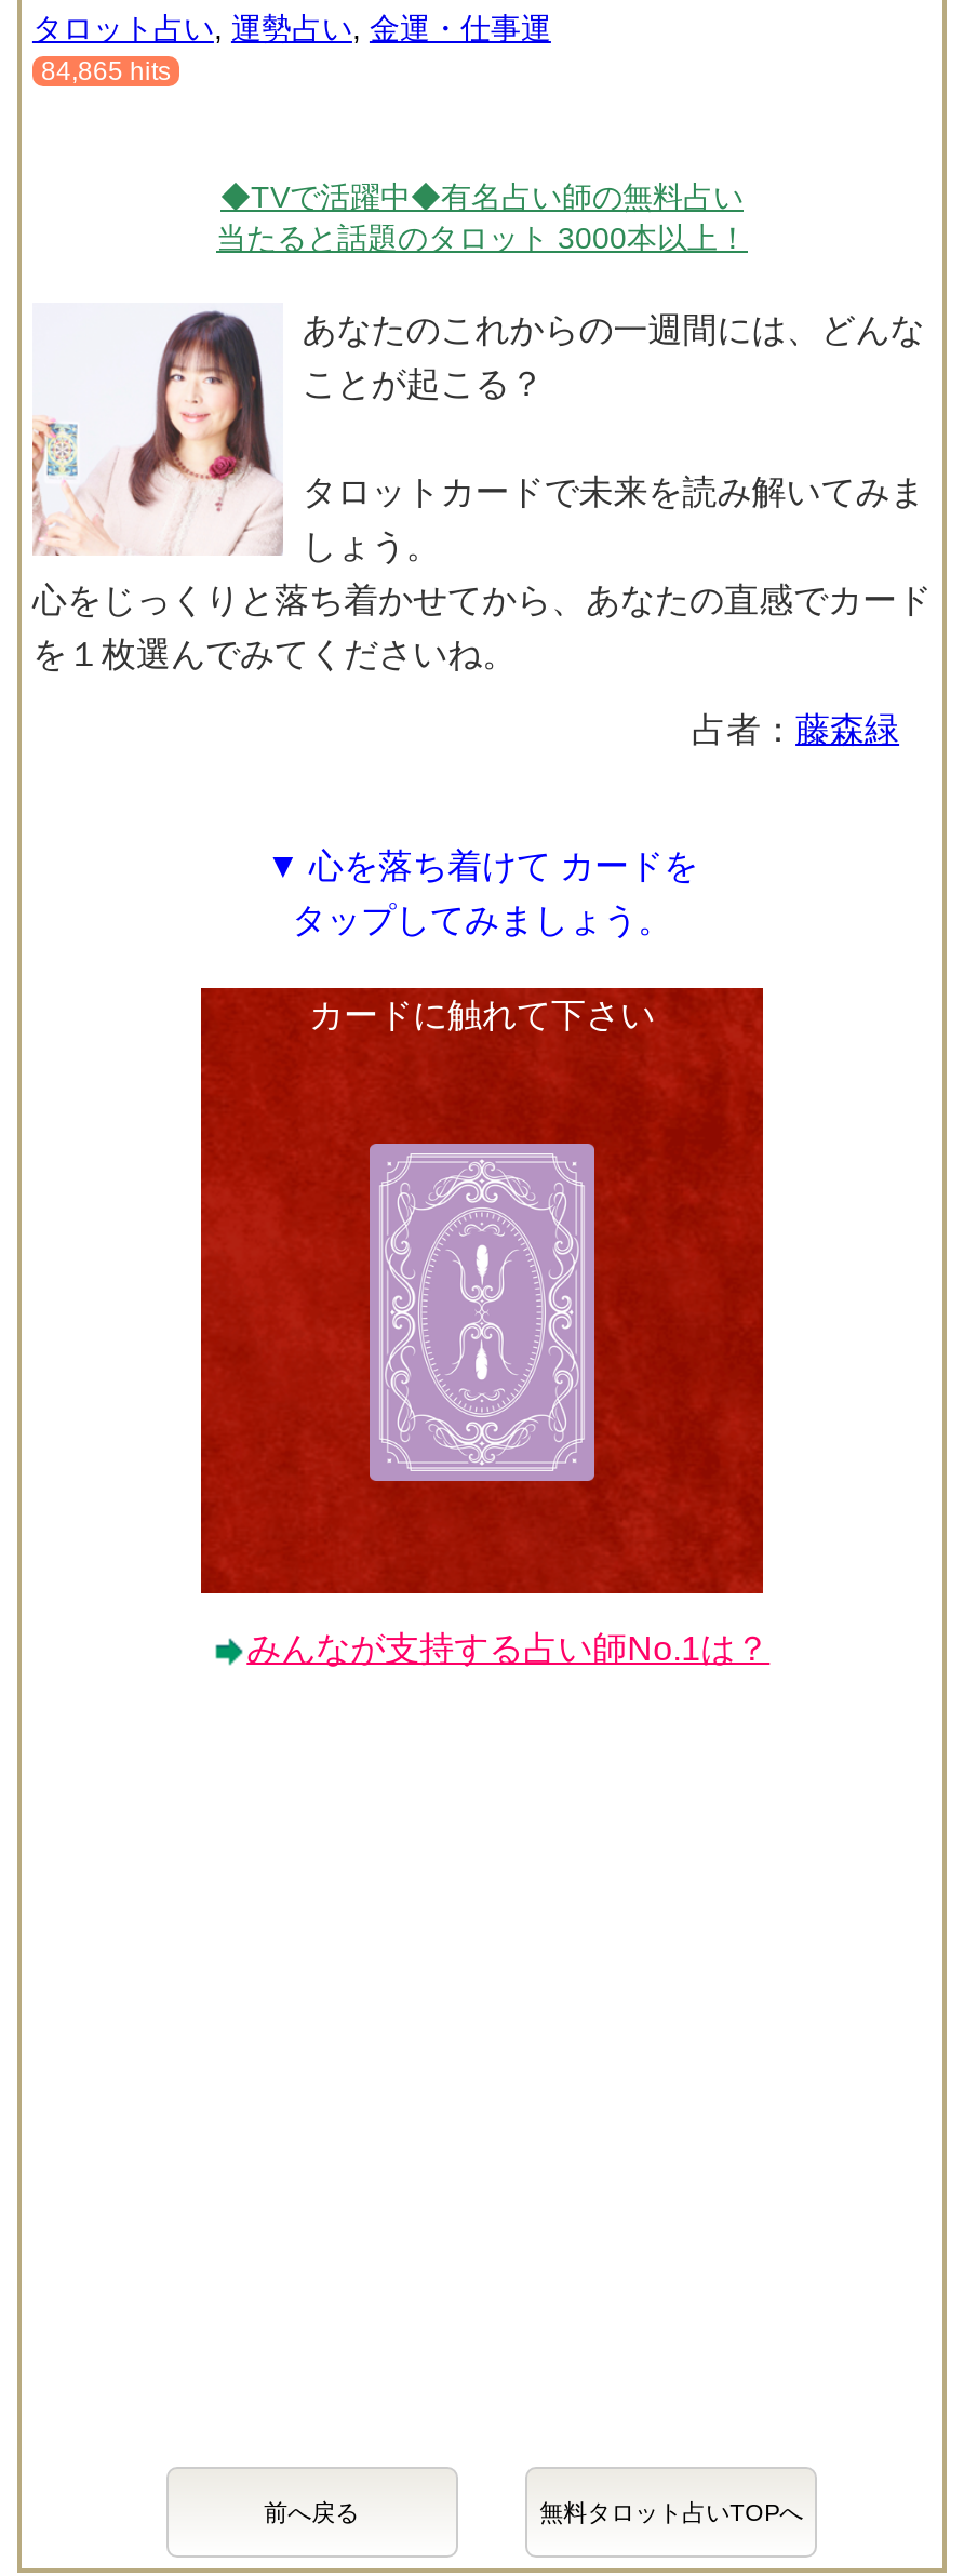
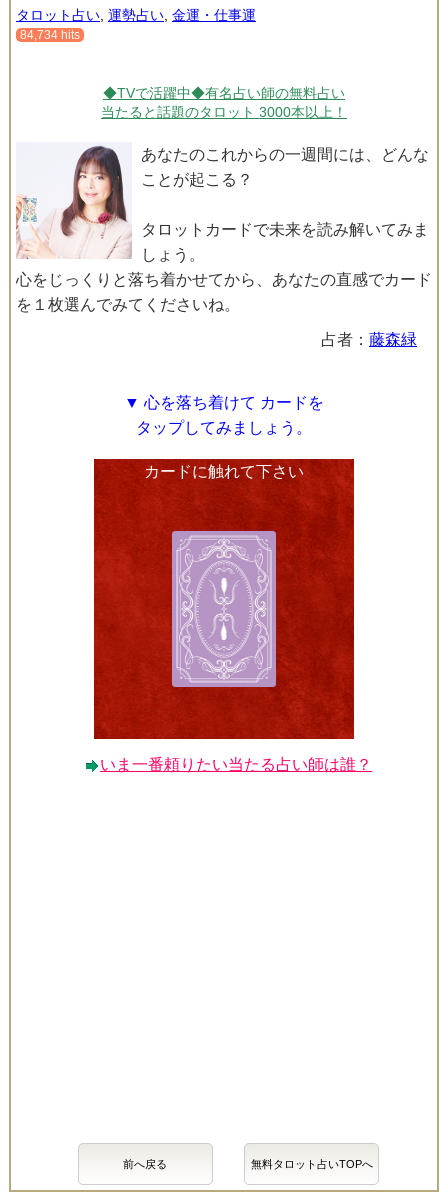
- 84,865 hits
+ 84,734 hits

- みんなが支持する占い師No.1は？
+ いま一番頼りたい当たる占い師は誰？
